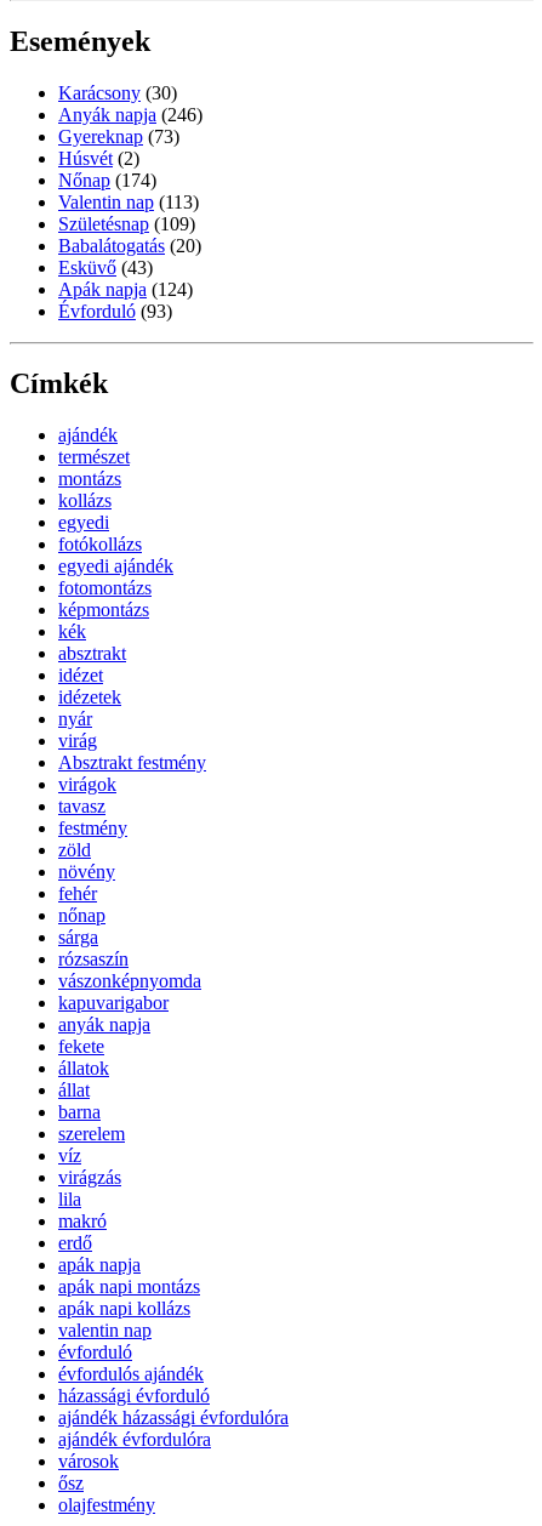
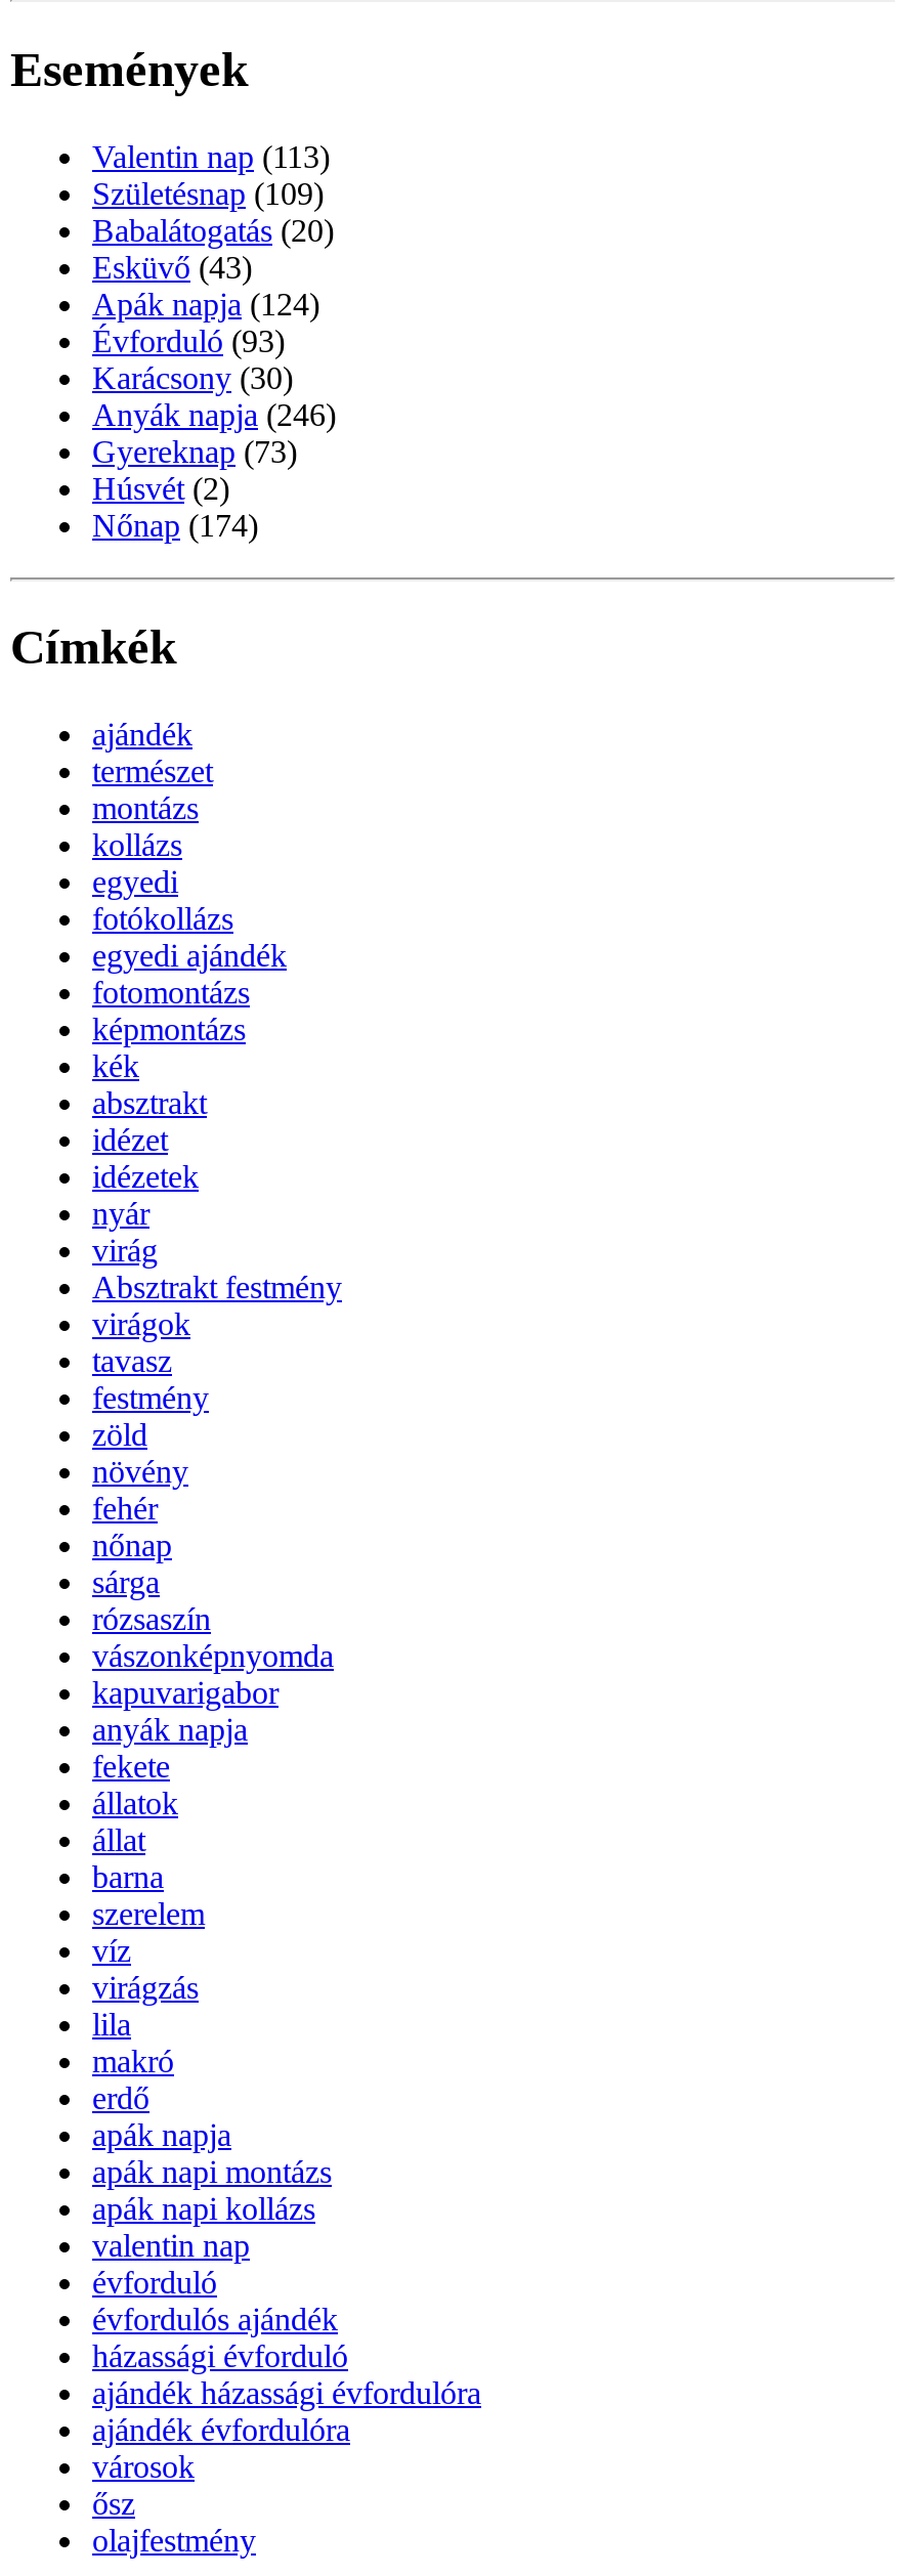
moved down: Karácsony (30) | Anyák napja (246) | Gyereknap (73) | Húsvét (2) | Nőnap (174)

moved up: Valentin nap (113) | Születésnap (109) | Babalátogatás (20) | Esküvő (43) | Apák napja (124) | Évforduló (93)
